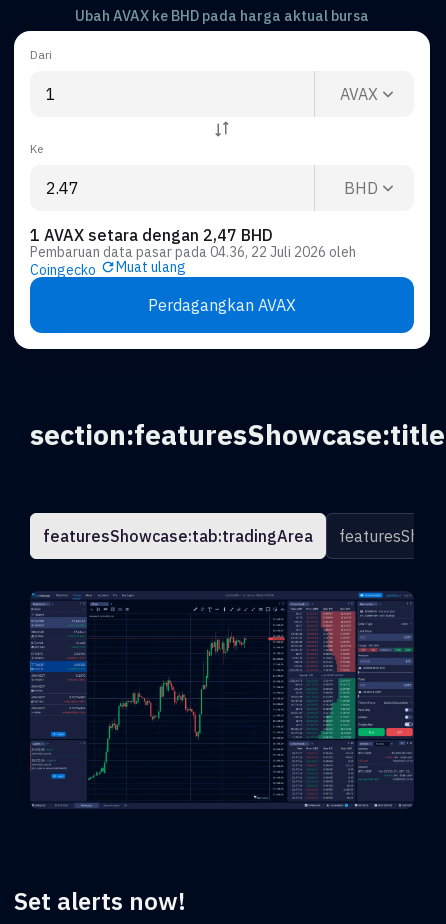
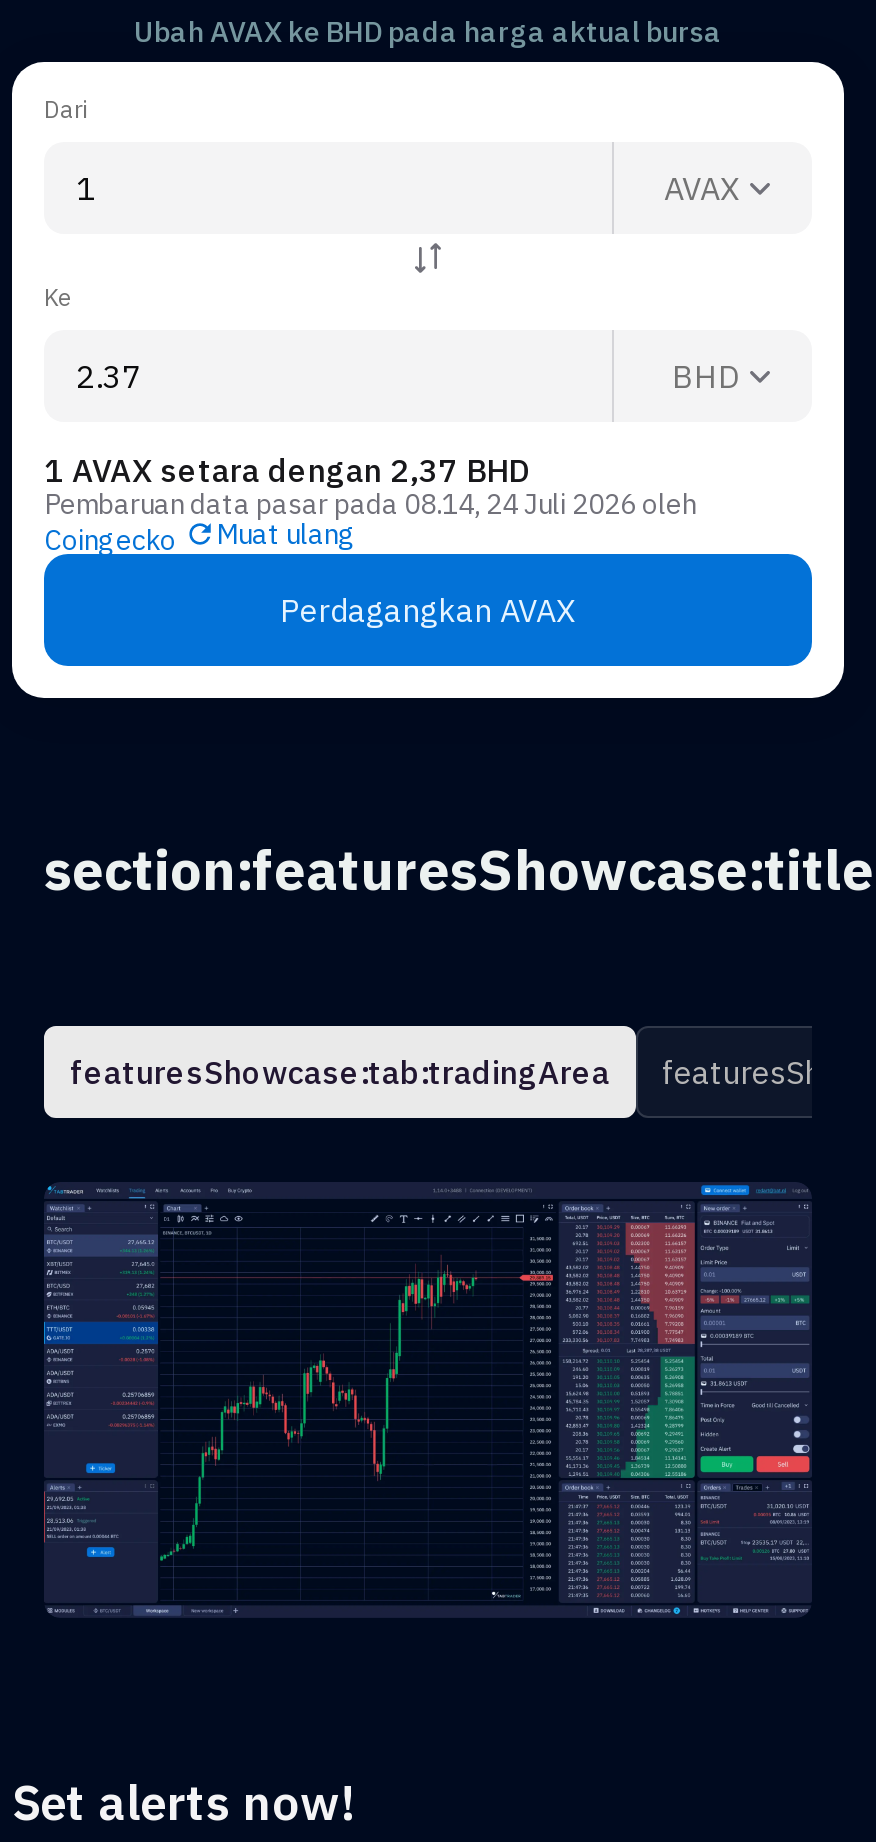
- 1 AVAX setara dengan 2,47 BHD
+ 1 AVAX setara dengan 2,37 BHD

- Pembaruan data pasar pada 04.36, 22 Juli 2026 oleh
+ Pembaruan data pasar pada 08.14, 24 Juli 2026 oleh
